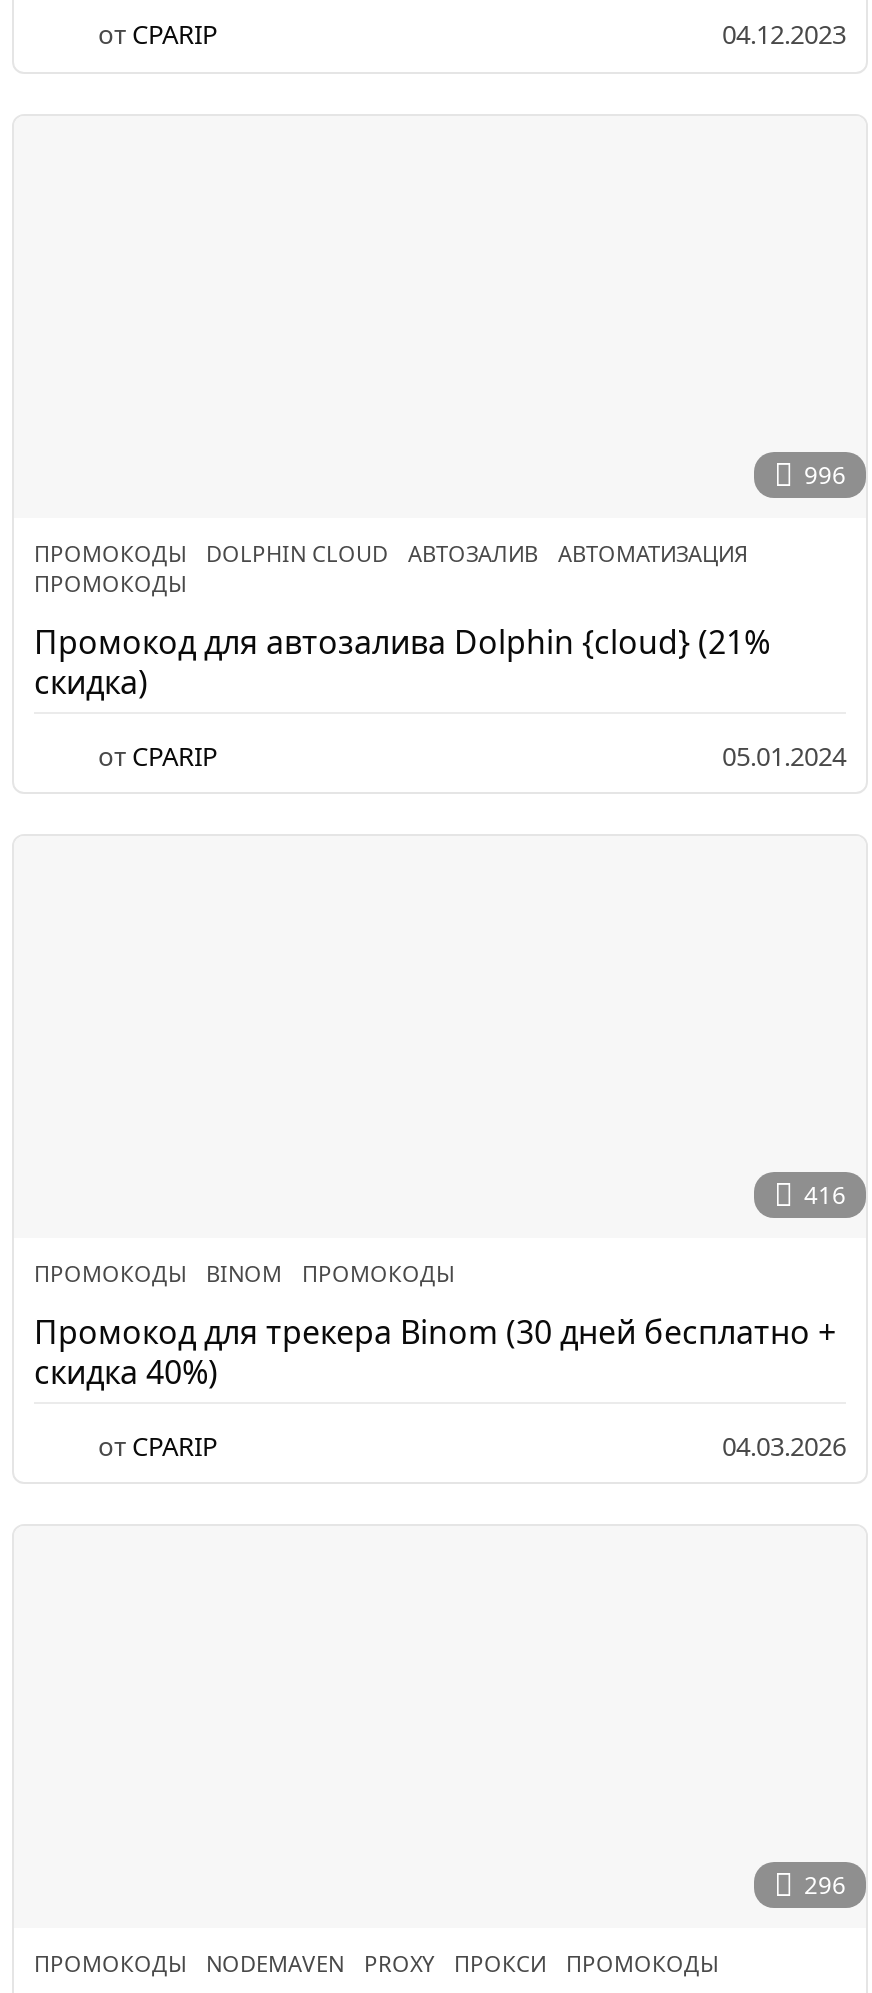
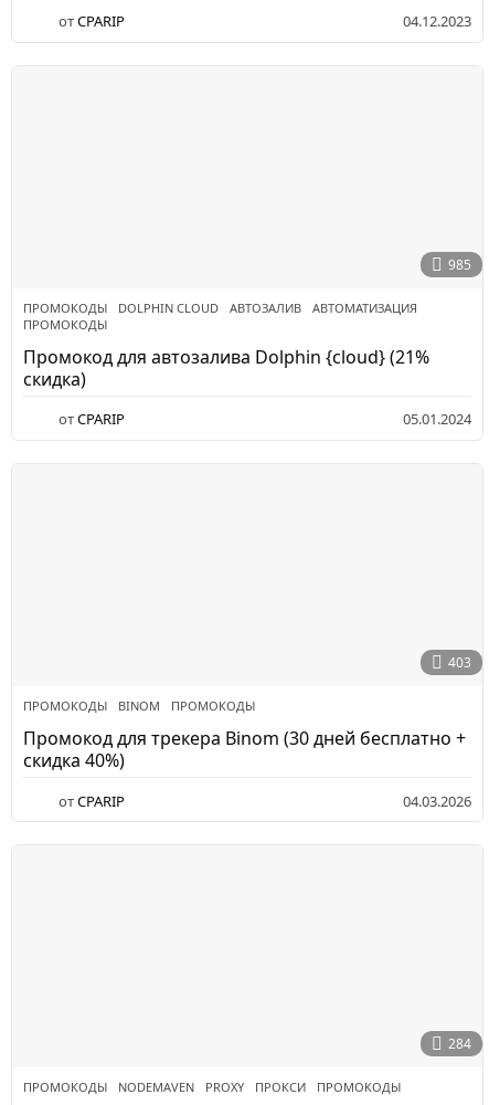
- 996
+ 985

- 416
+ 403

- 296
+ 284
